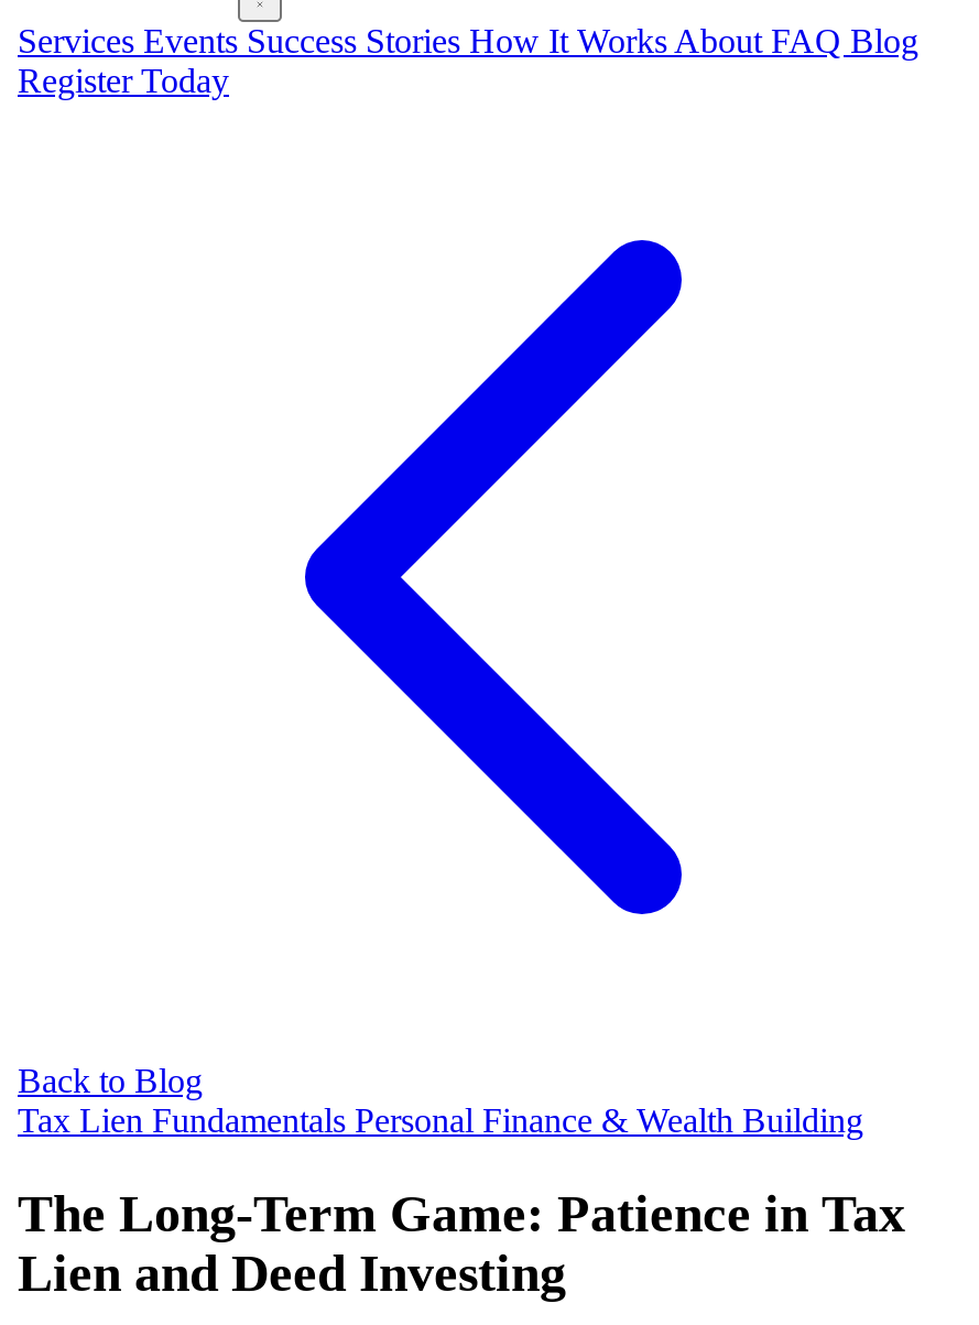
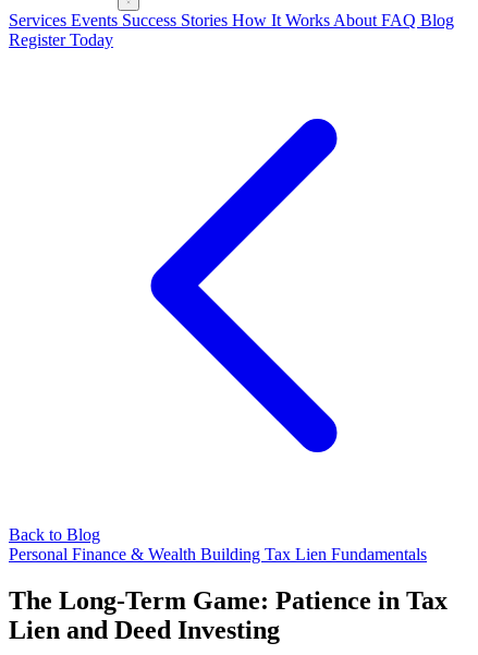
- Tax Lien Fundamentals Personal Finance & Wealth Building
+ Personal Finance & Wealth Building Tax Lien Fundamentals
